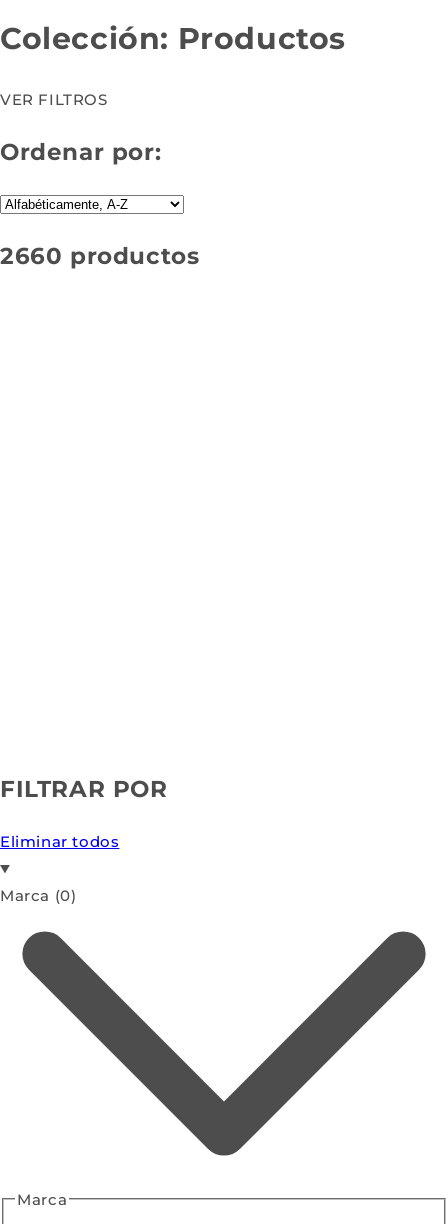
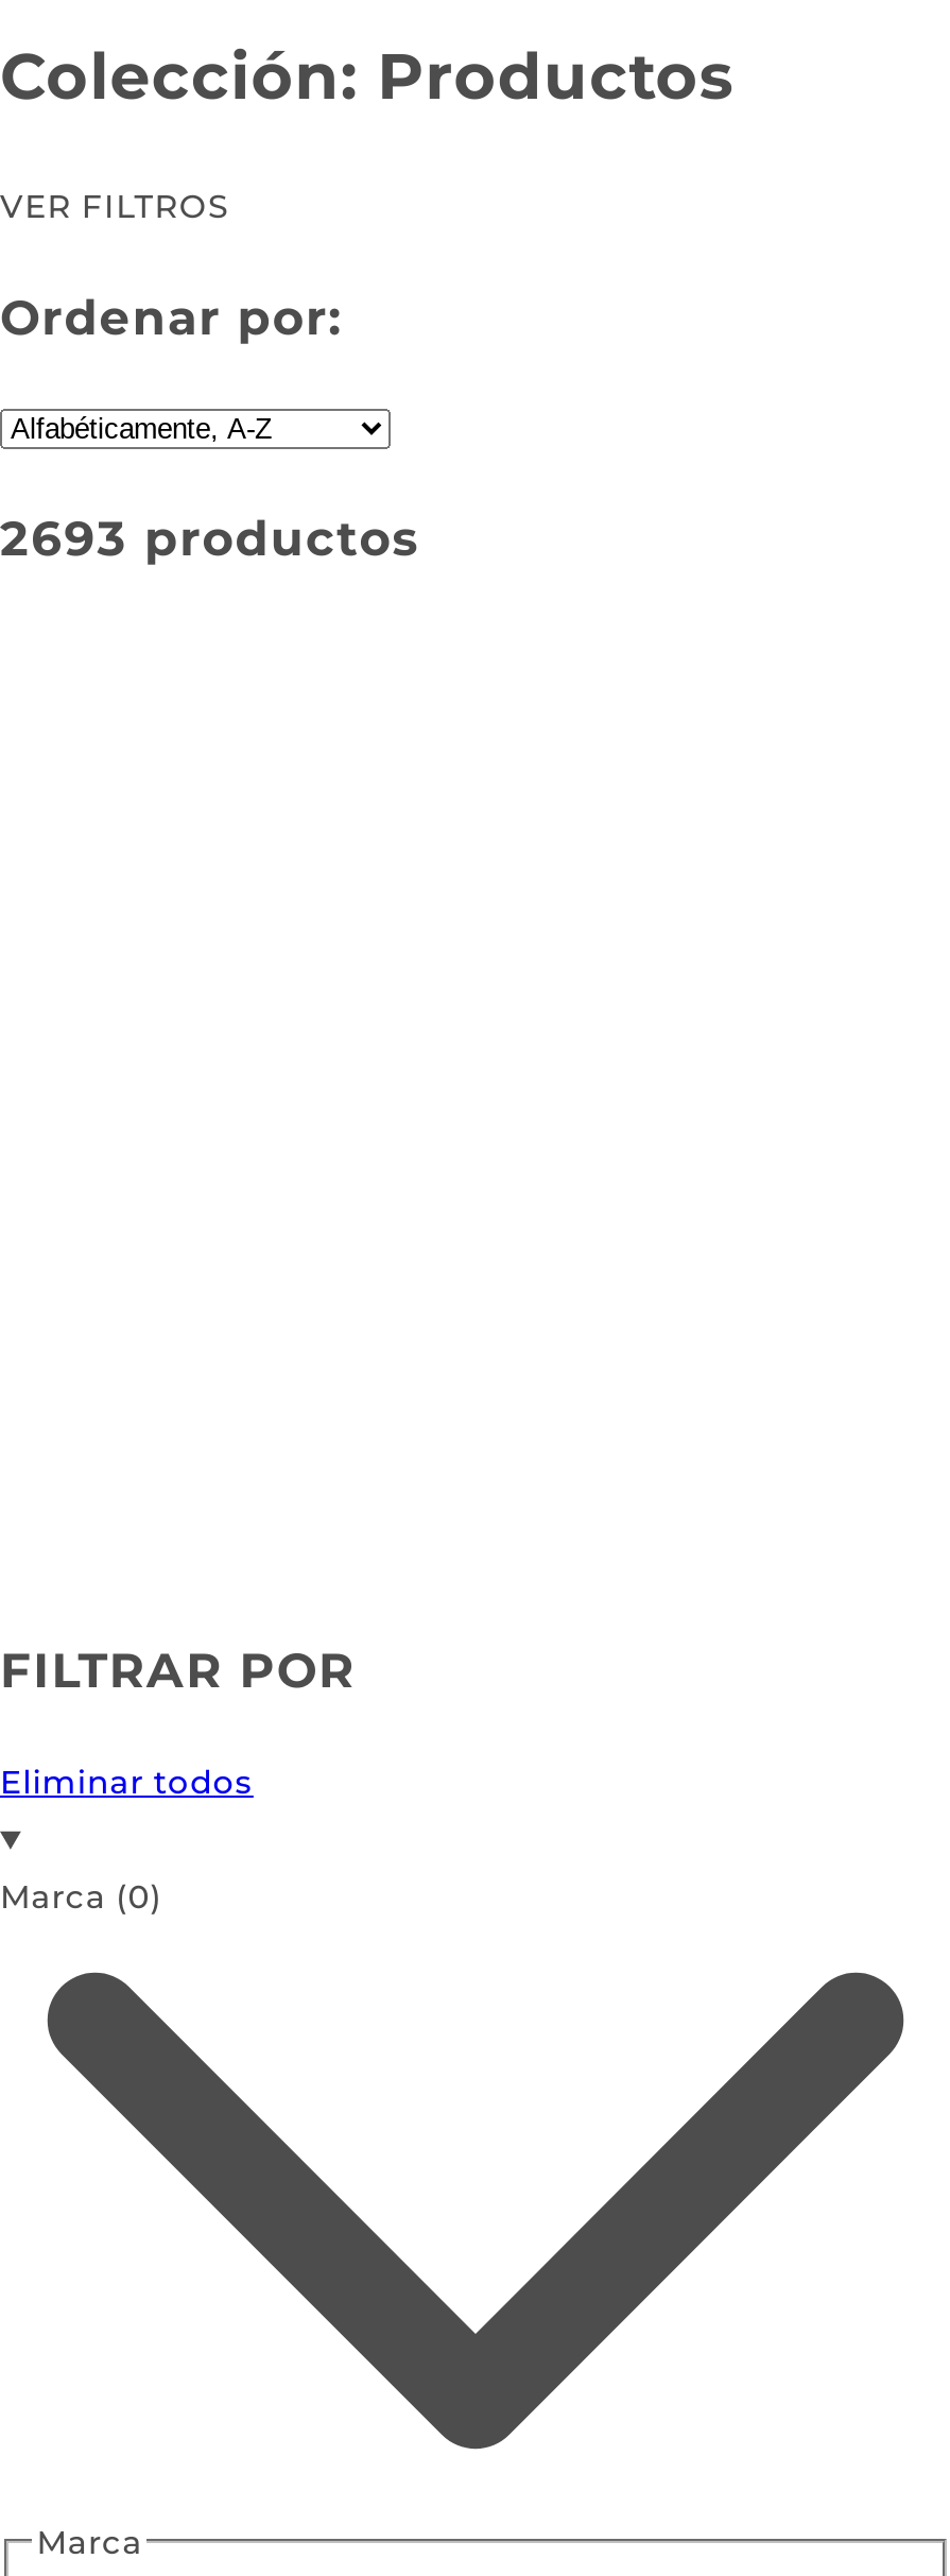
- 2660 productos
+ 2693 productos
